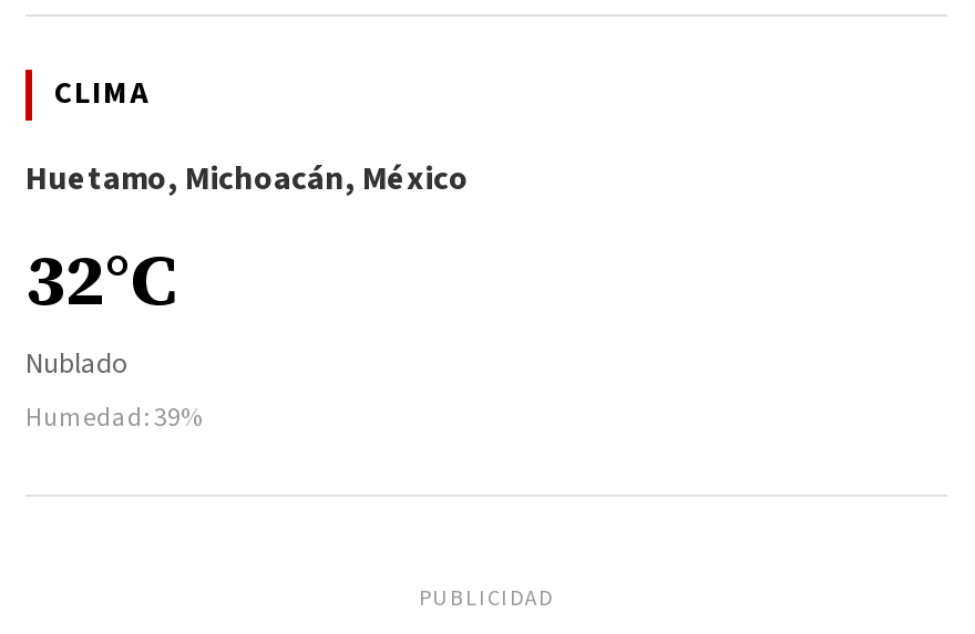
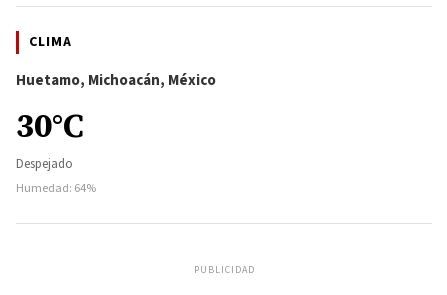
- 32°C
- Nublado
- Humedad: 39%
+ 30°C
+ Despejado
+ Humedad: 64%
